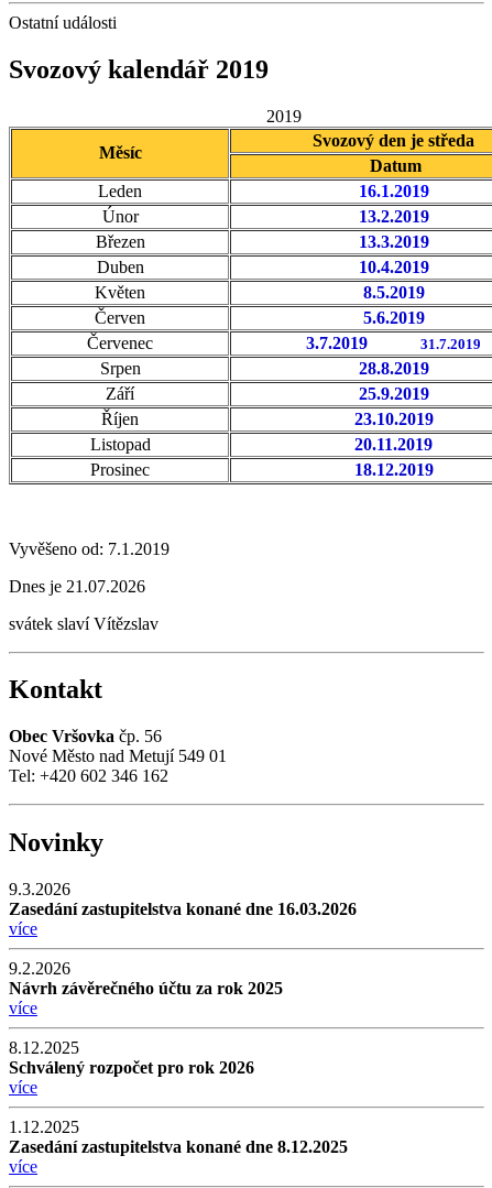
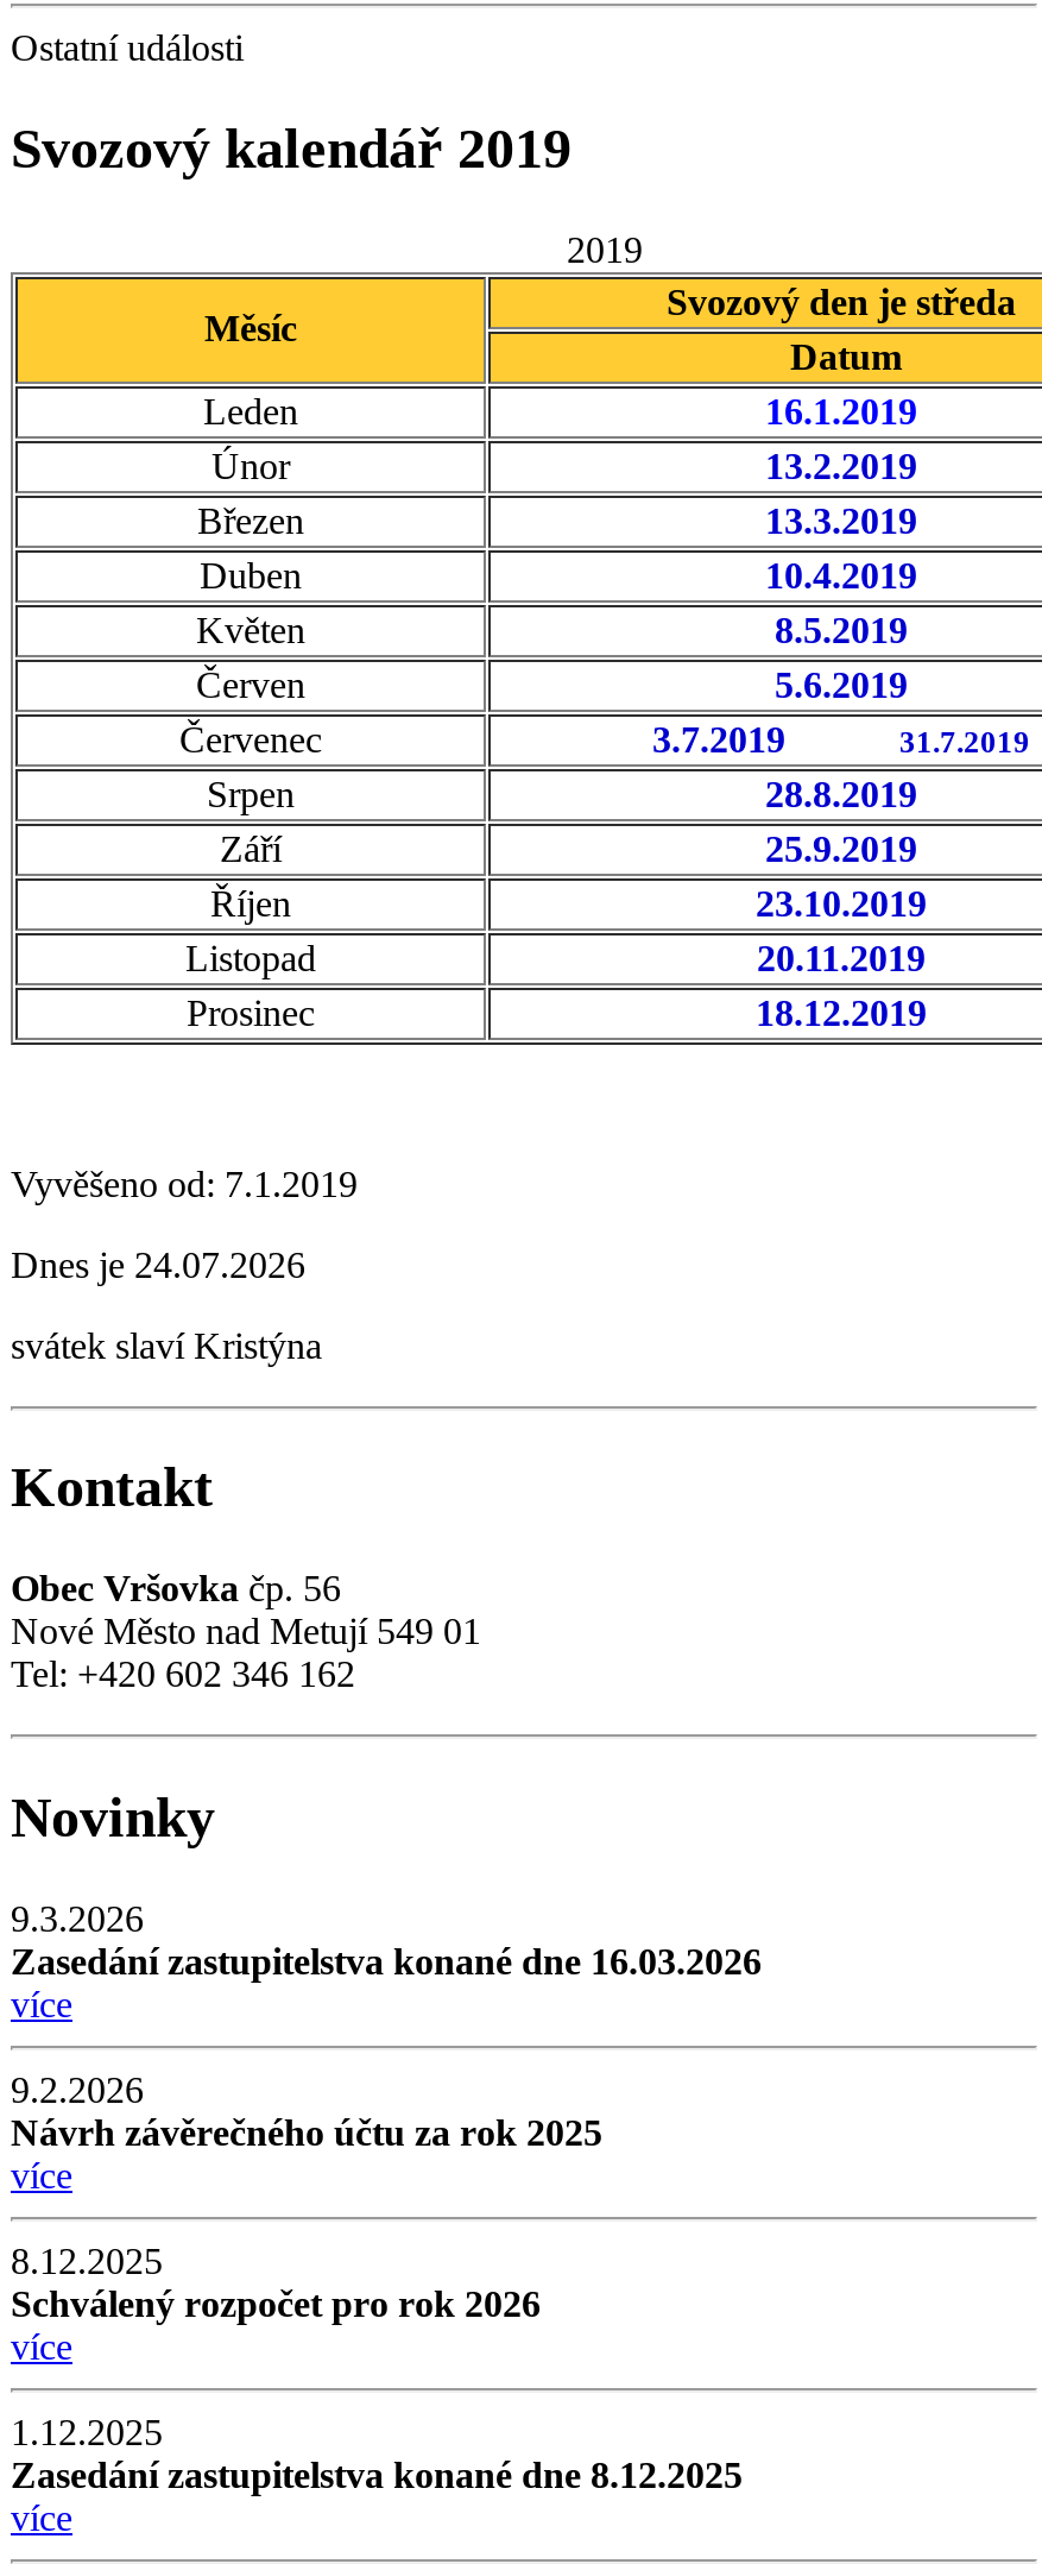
- Dnes je 21.07.2026
+ Dnes je 24.07.2026

- svátek slaví Vítězslav
+ svátek slaví Kristýna
